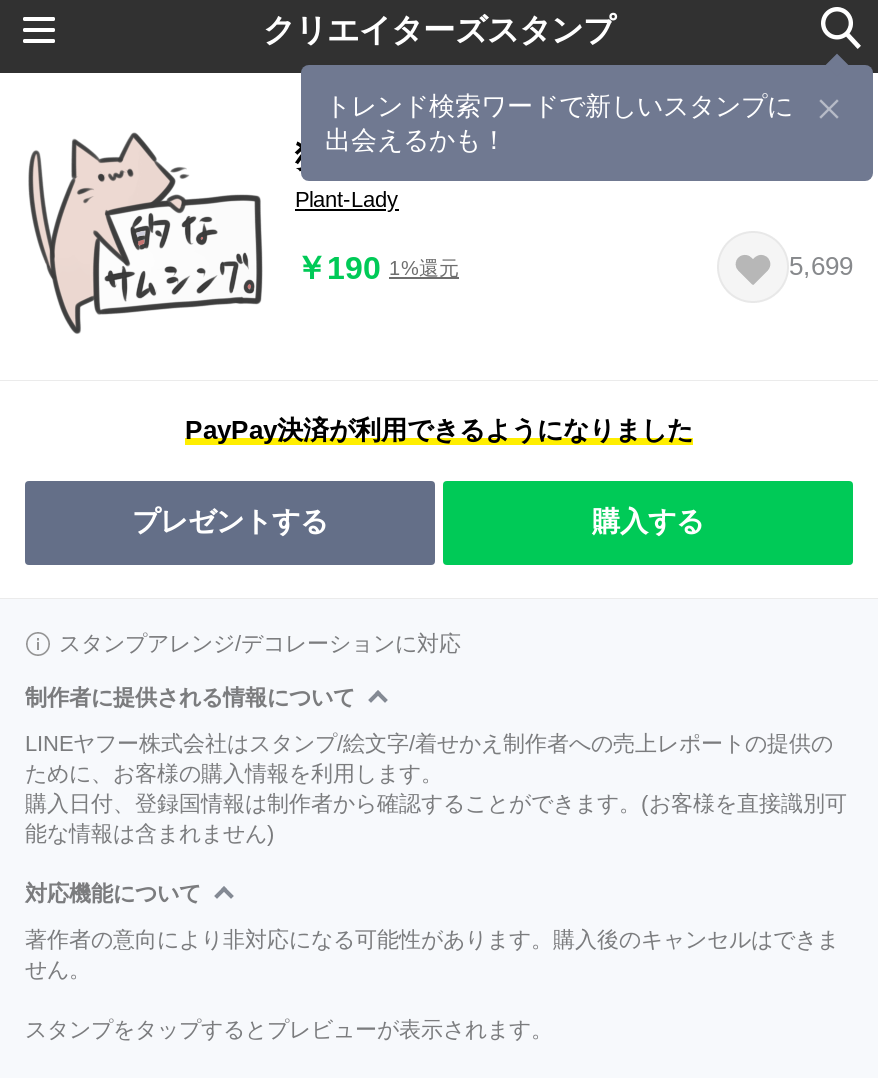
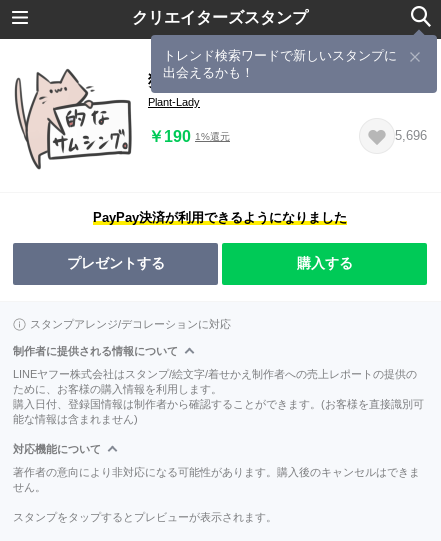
- 5,699
+ 5,696
